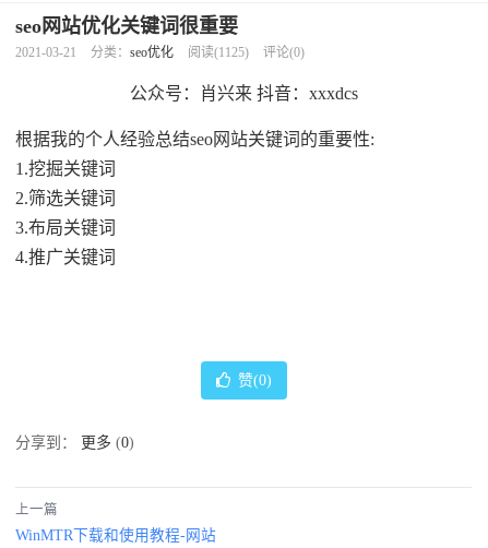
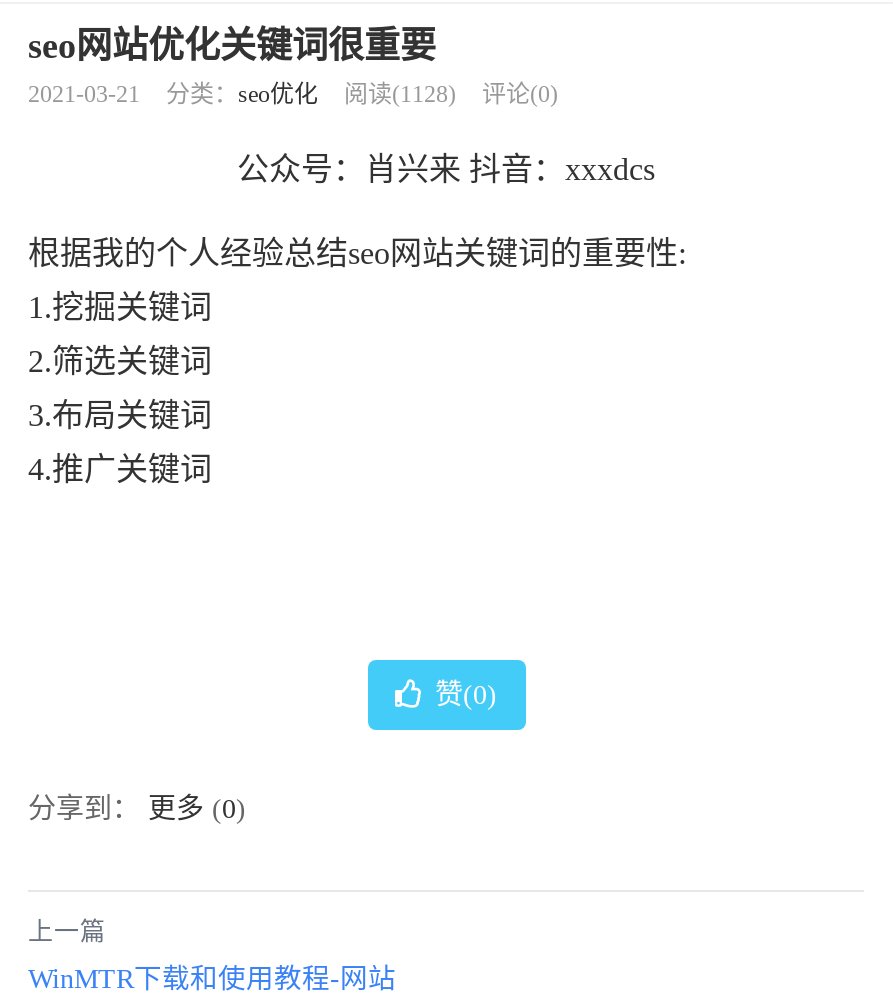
- 2021-03-21 分类：seo优化 阅读(1125) 评论(0)
+ 2021-03-21 分类：seo优化 阅读(1128) 评论(0)
